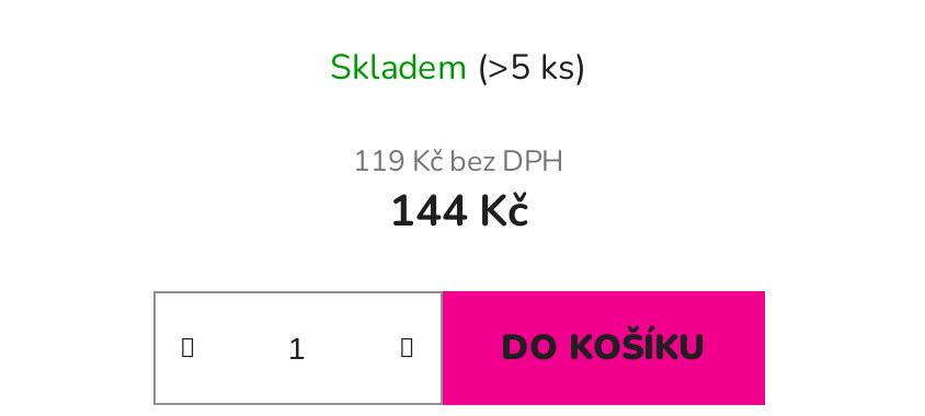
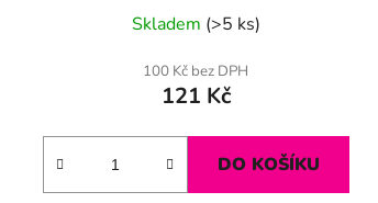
- 119 Kč bez DPH
+ 100 Kč bez DPH

- 144 Kč
+ 121 Kč
